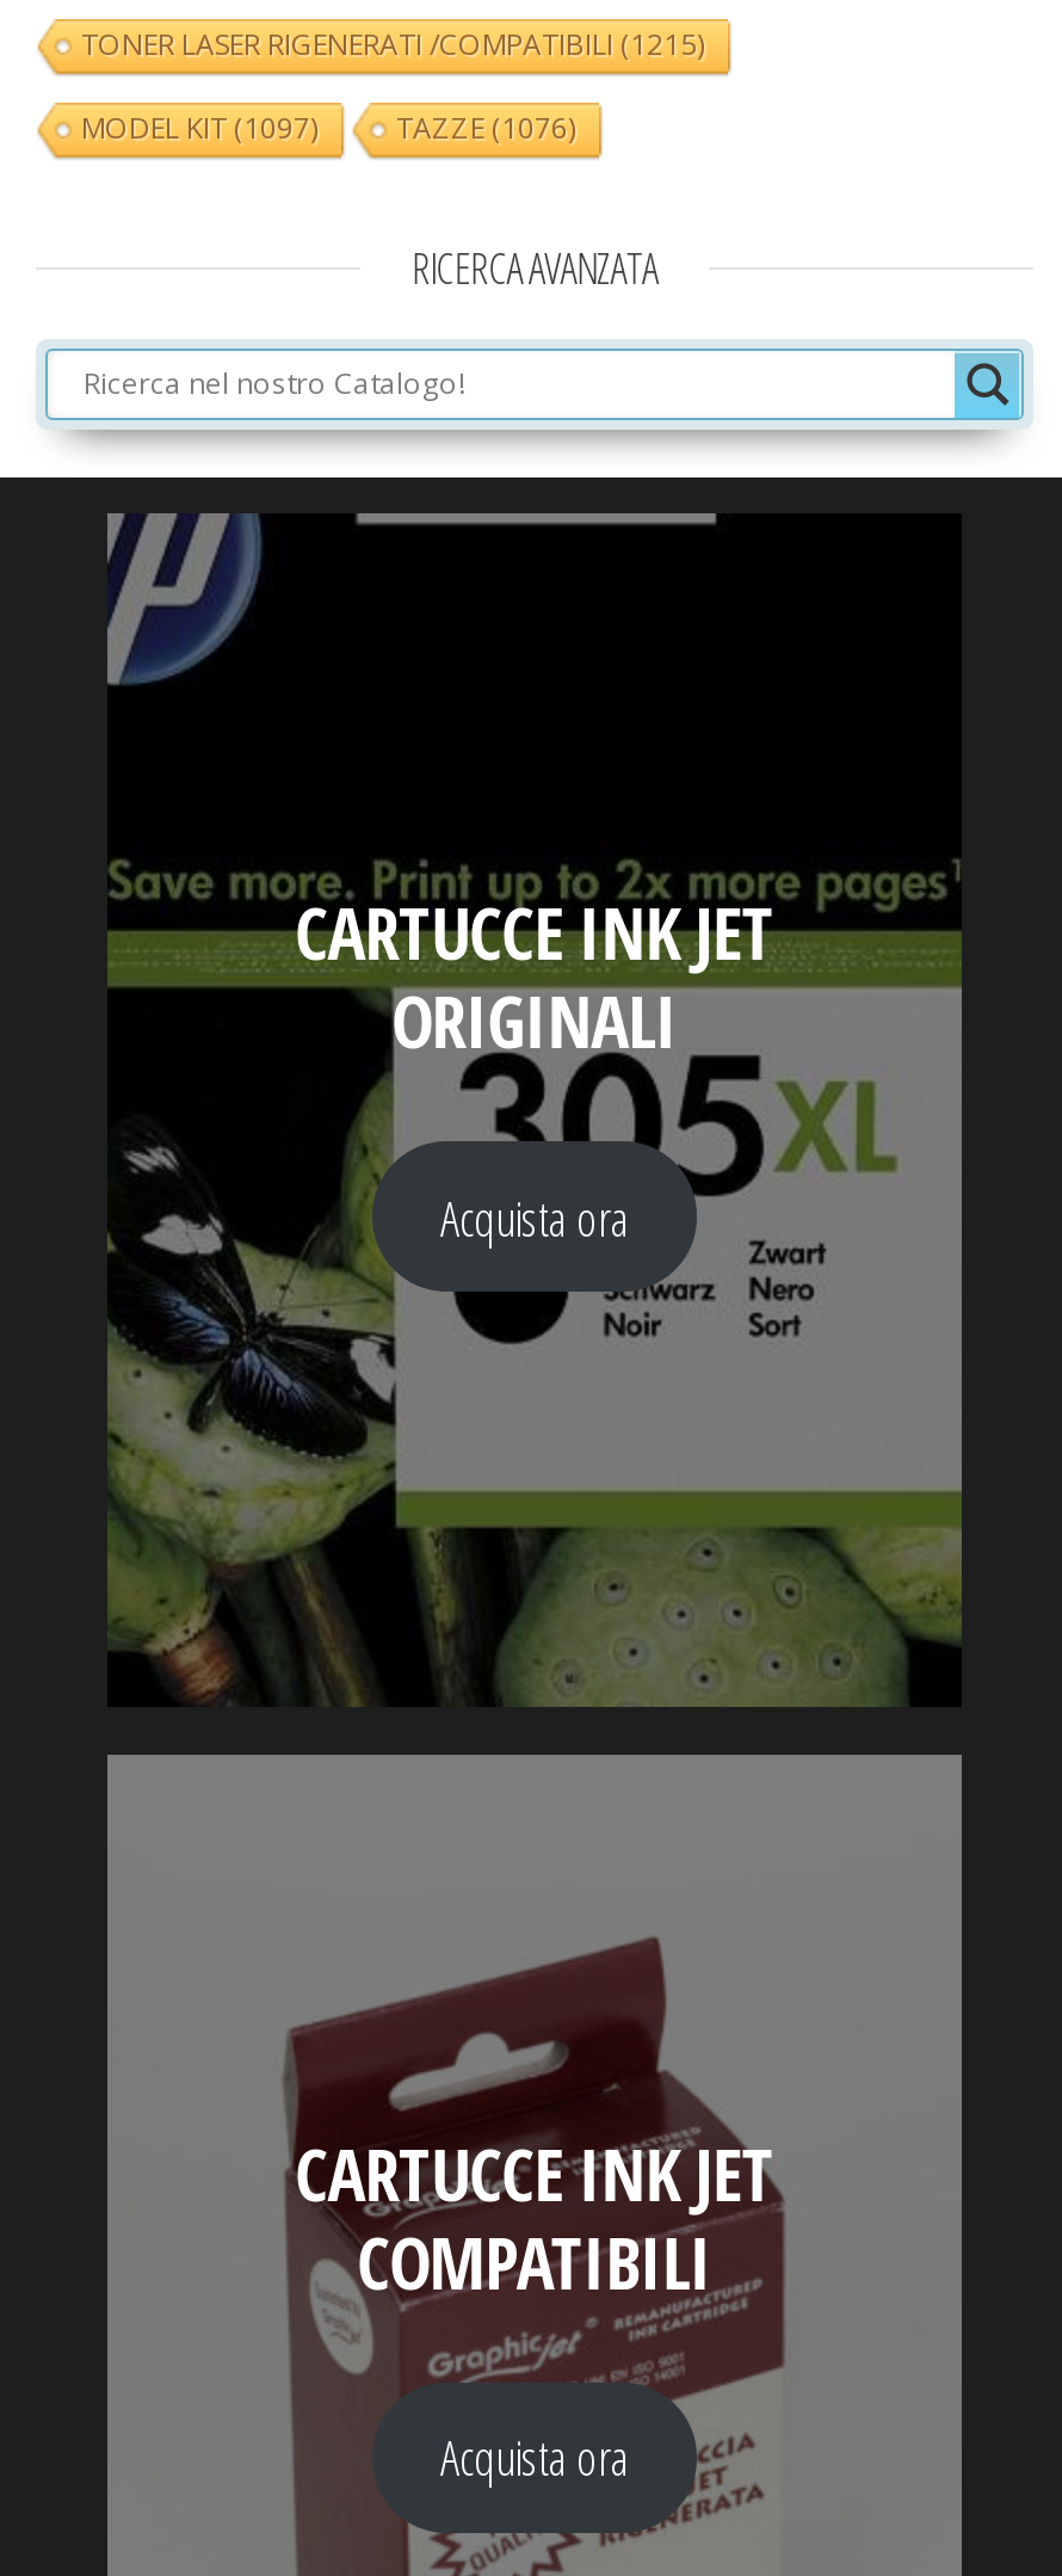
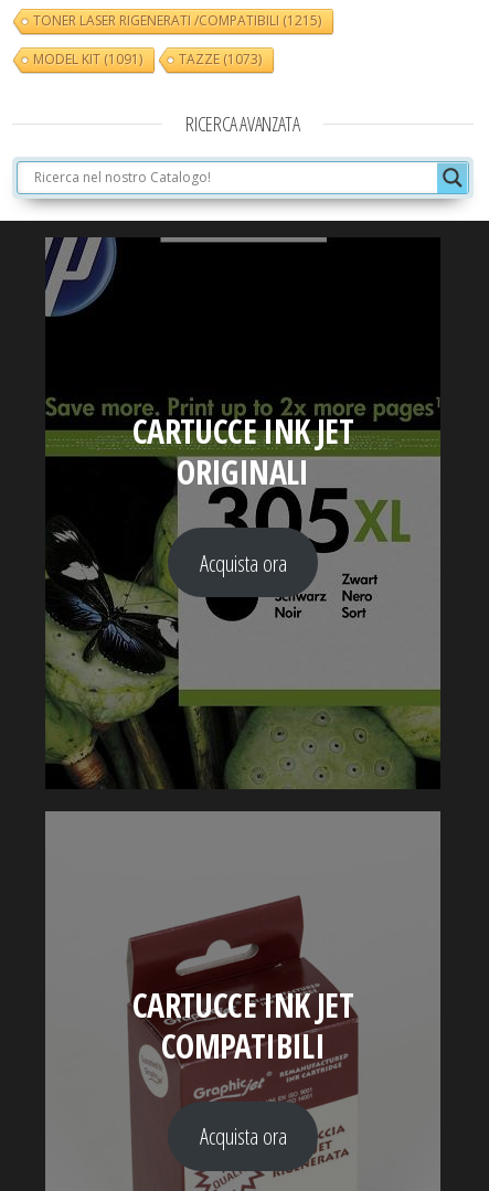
- MODEL KIT (1097)
+ MODEL KIT (1091)

- TAZZE (1076)
+ TAZZE (1073)
